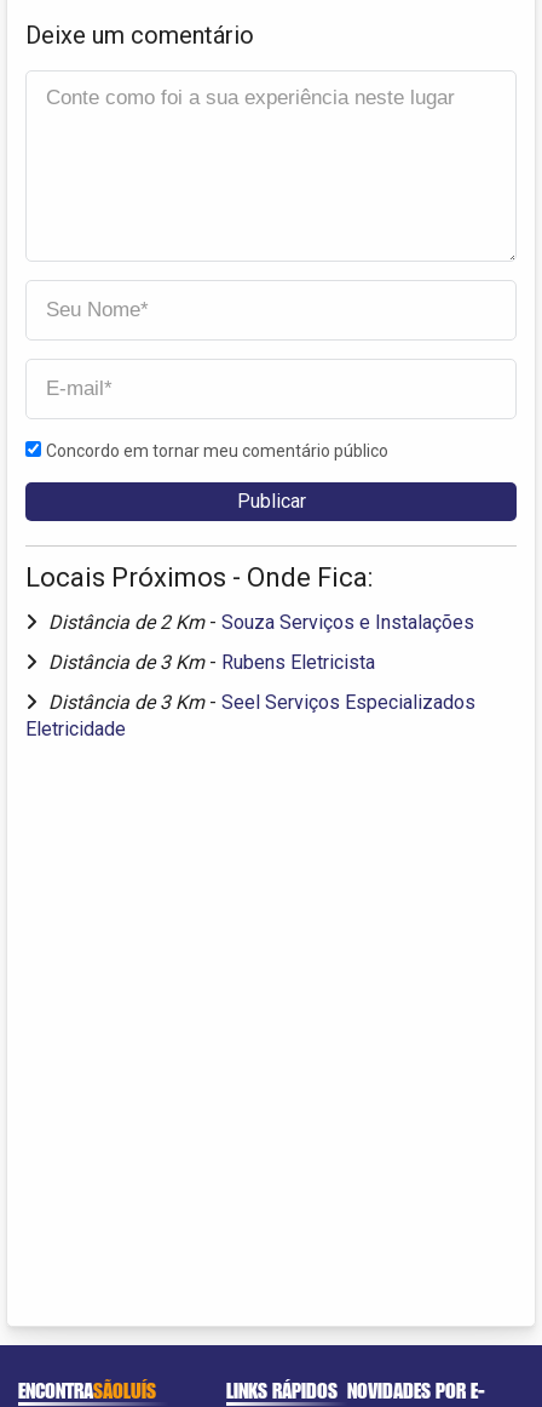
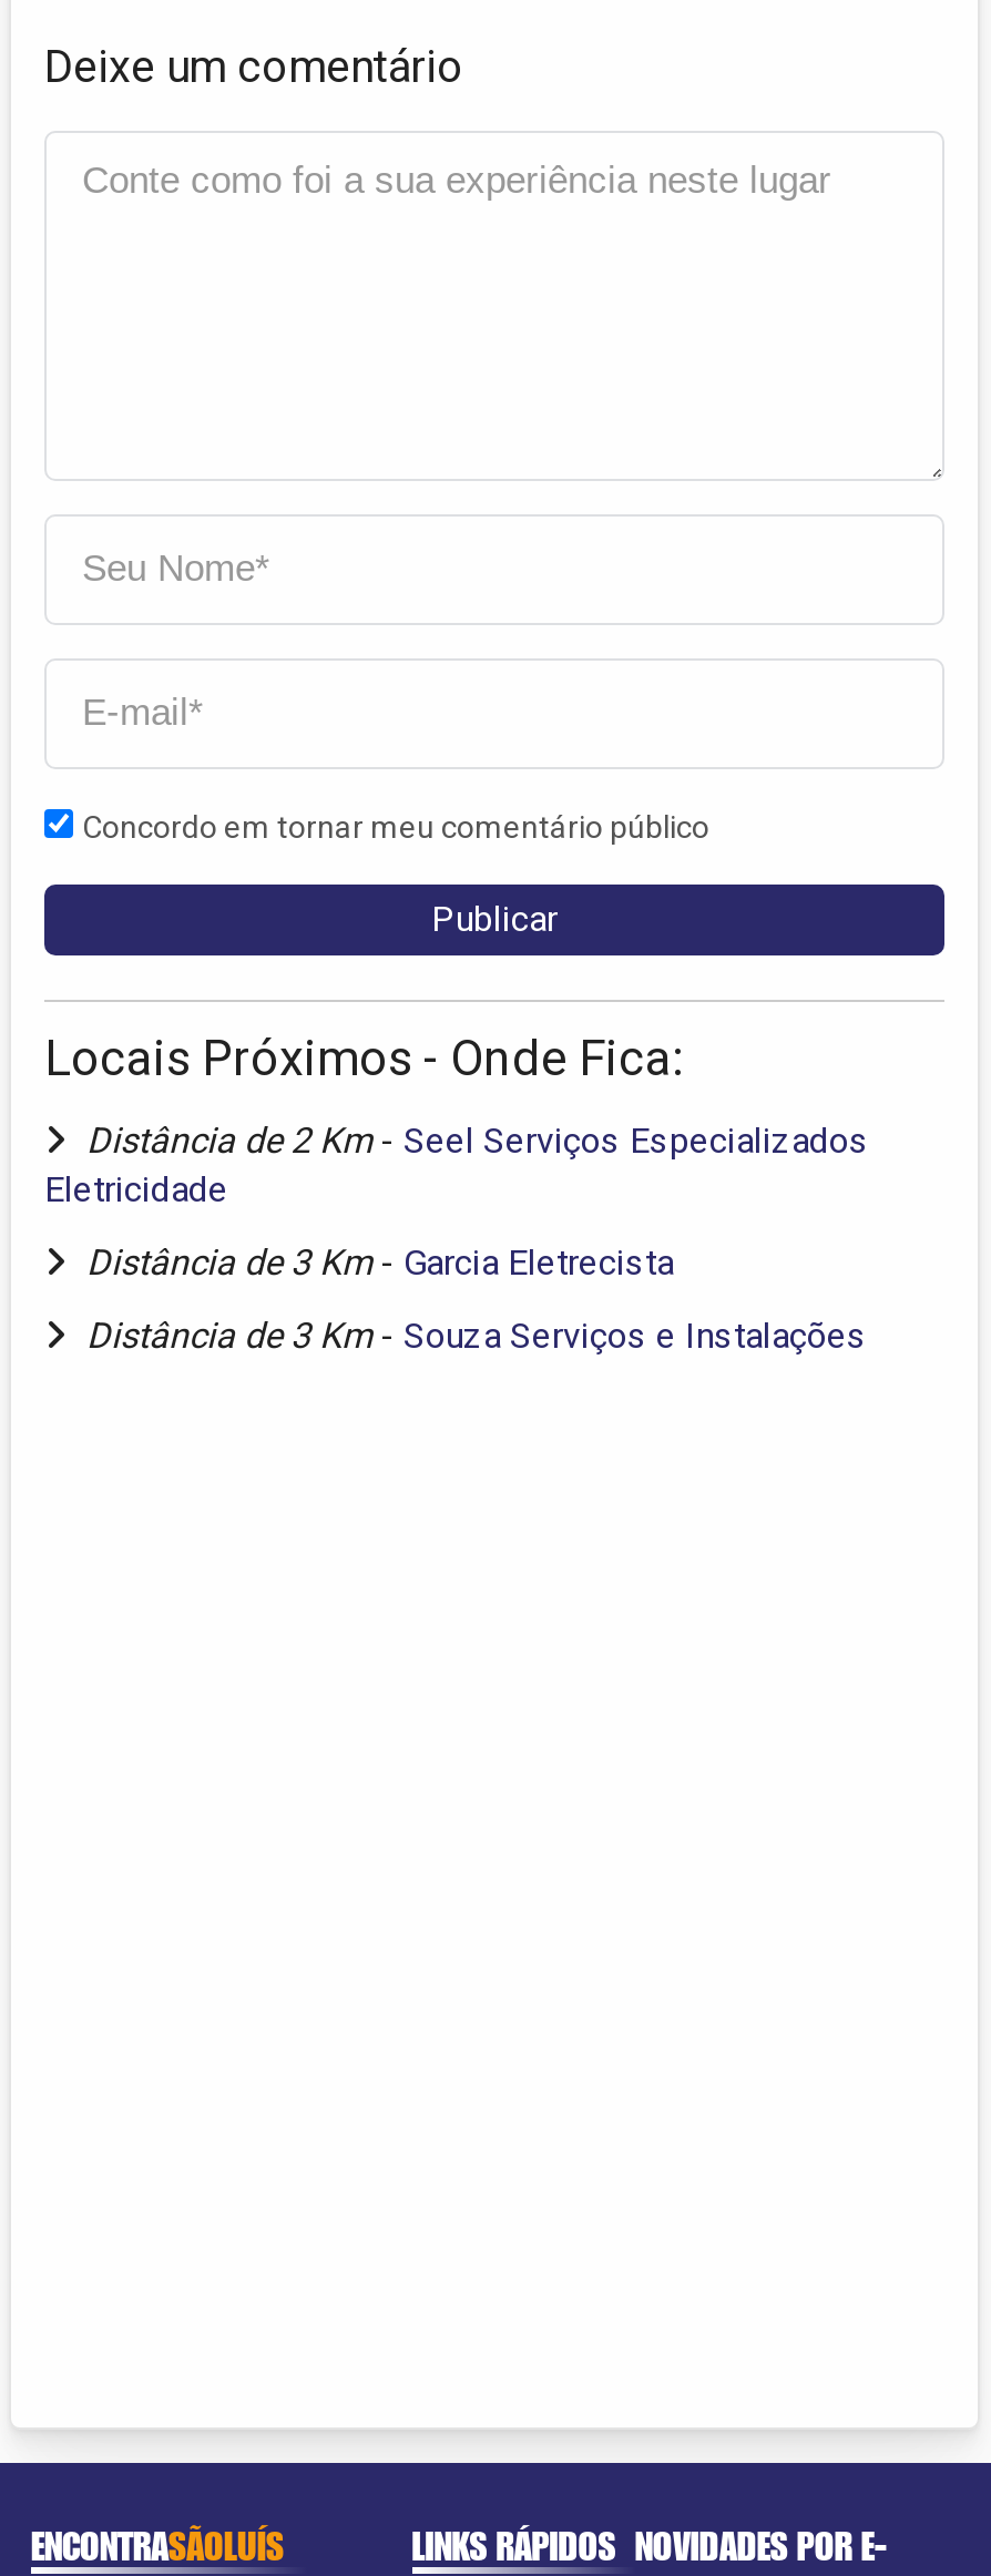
- Distância de 2 Km - Souza Serviços e Instalações
- Distância de 3 Km - Rubens Eletricista
- Distância de 3 Km - Seel Serviços Especializados
+ Distância de 2 Km - Seel Serviços Especializados

moved up: Eletricidade

+ Distância de 3 Km - Garcia Eletrecista
+ Distância de 3 Km - Souza Serviços e Instalações
